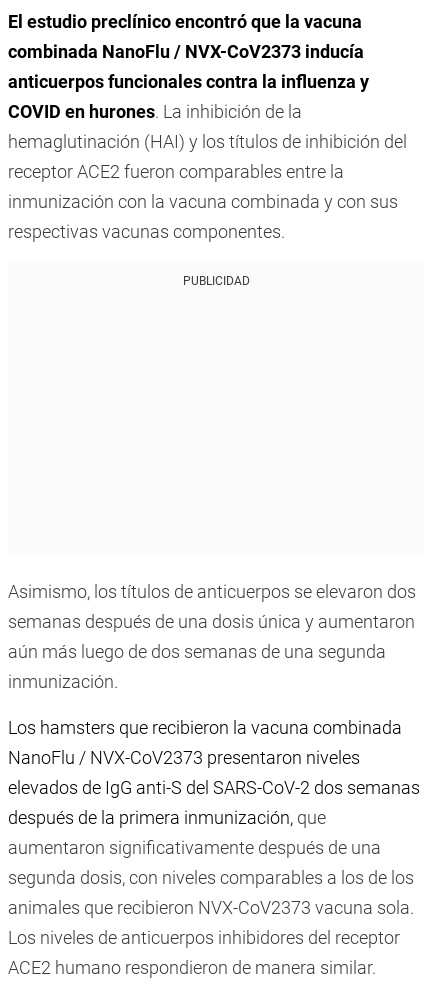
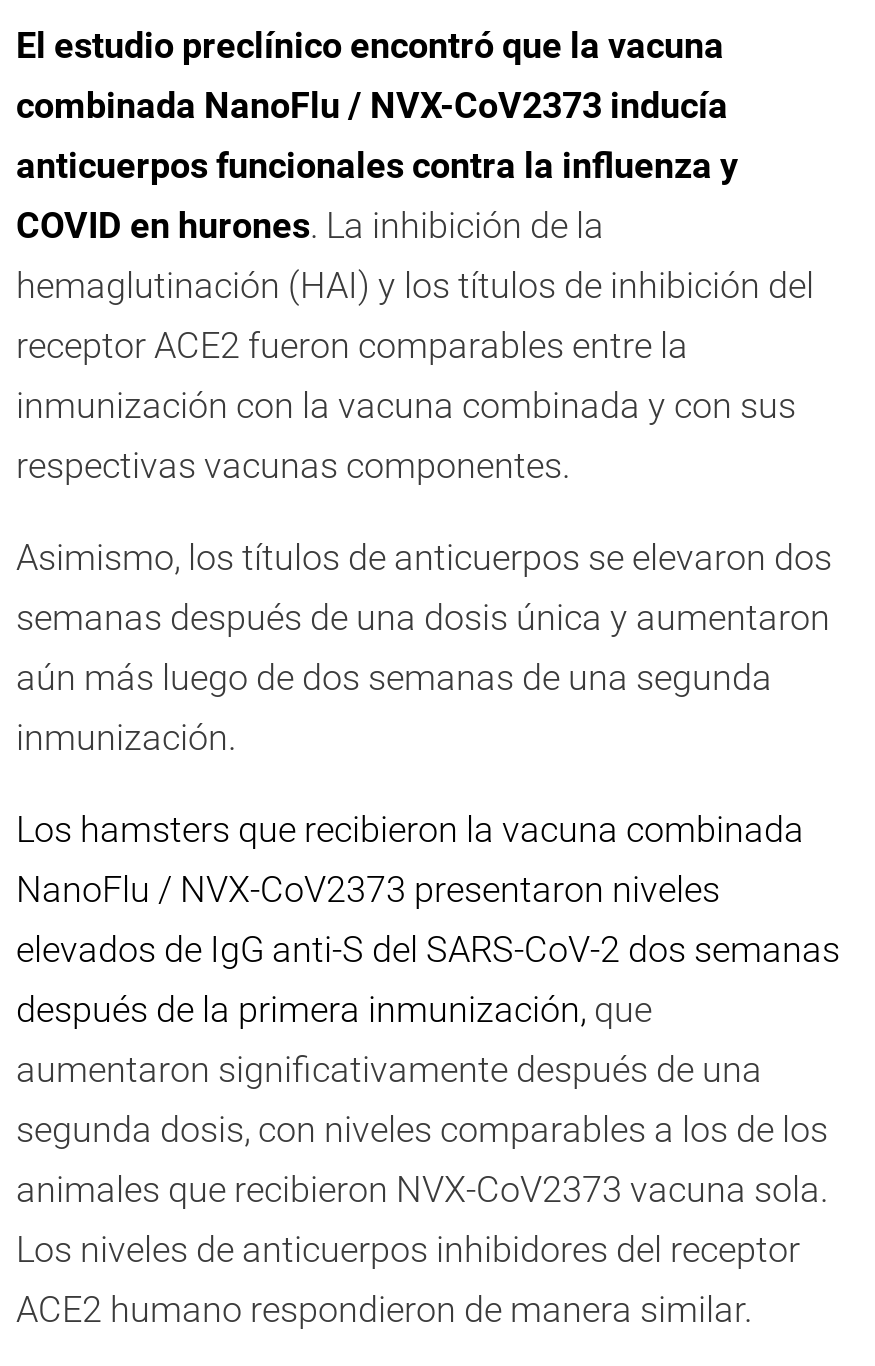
- PUBLICIDAD
